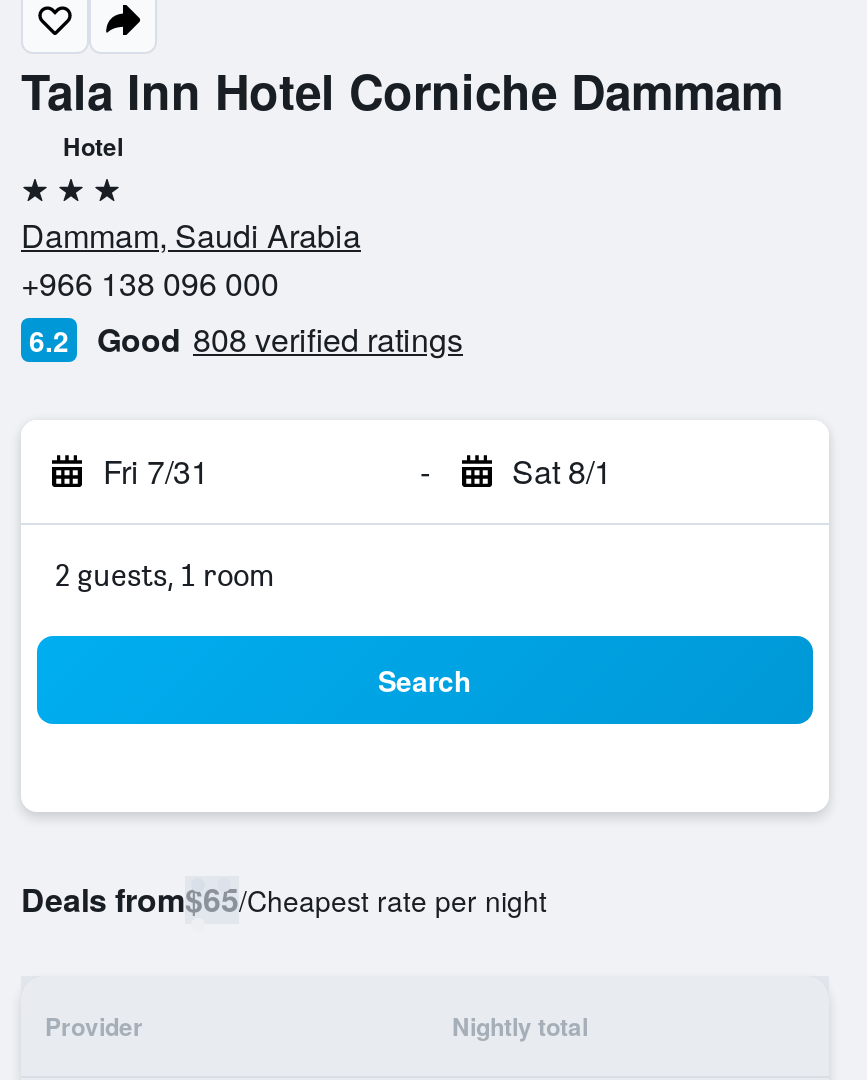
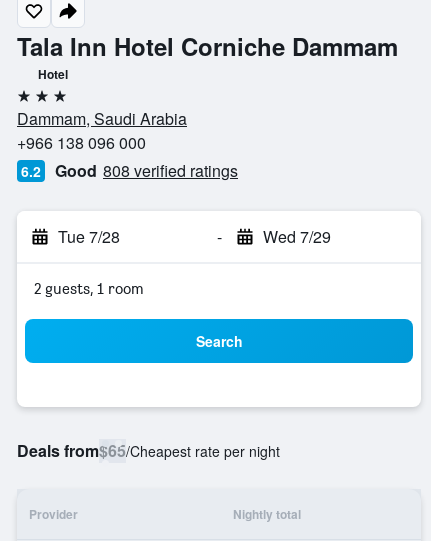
- Fri 7/31
+ Tue 7/28

- Sat 8/1
+ Wed 7/29
